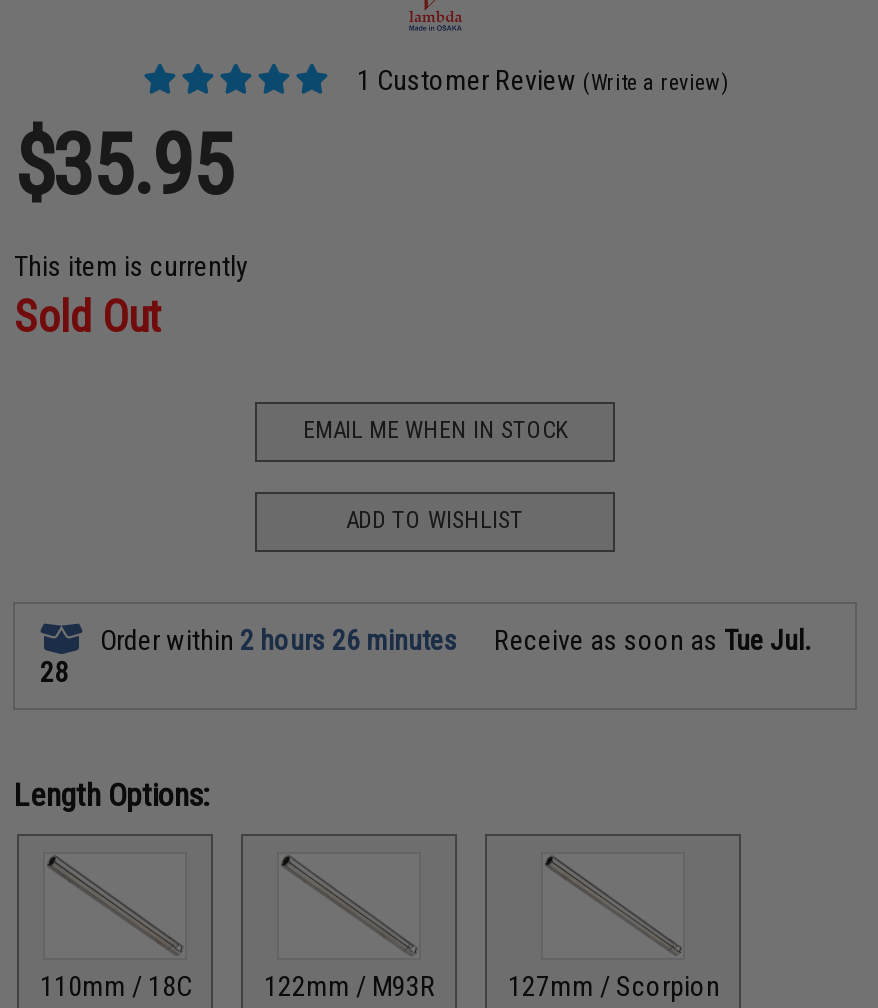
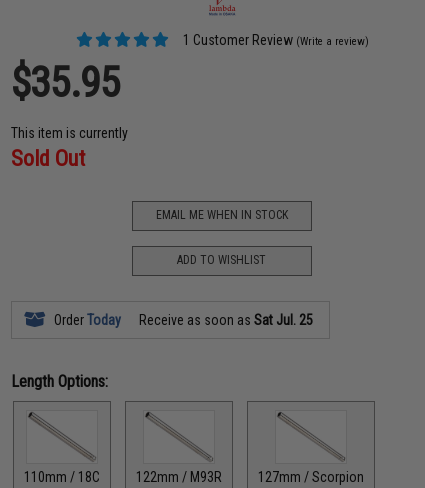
- Order within 2 hours 26 minutes
- Receive as soon as Tue Jul.
- 28
+ Order Today
+ Receive as soon as Sat Jul. 25
